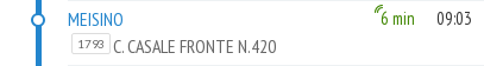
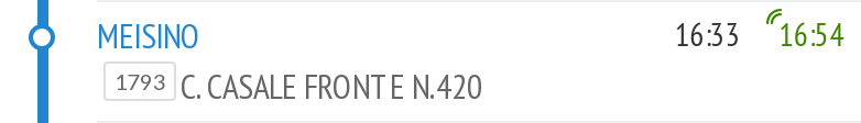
- 6 min
- 09:03
+ 16:33
+ 16:54
